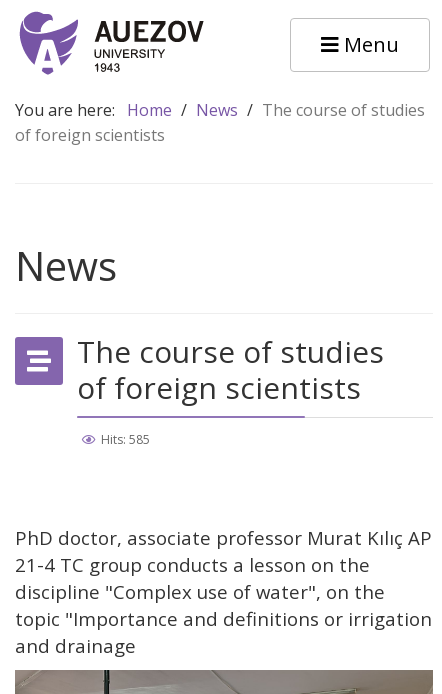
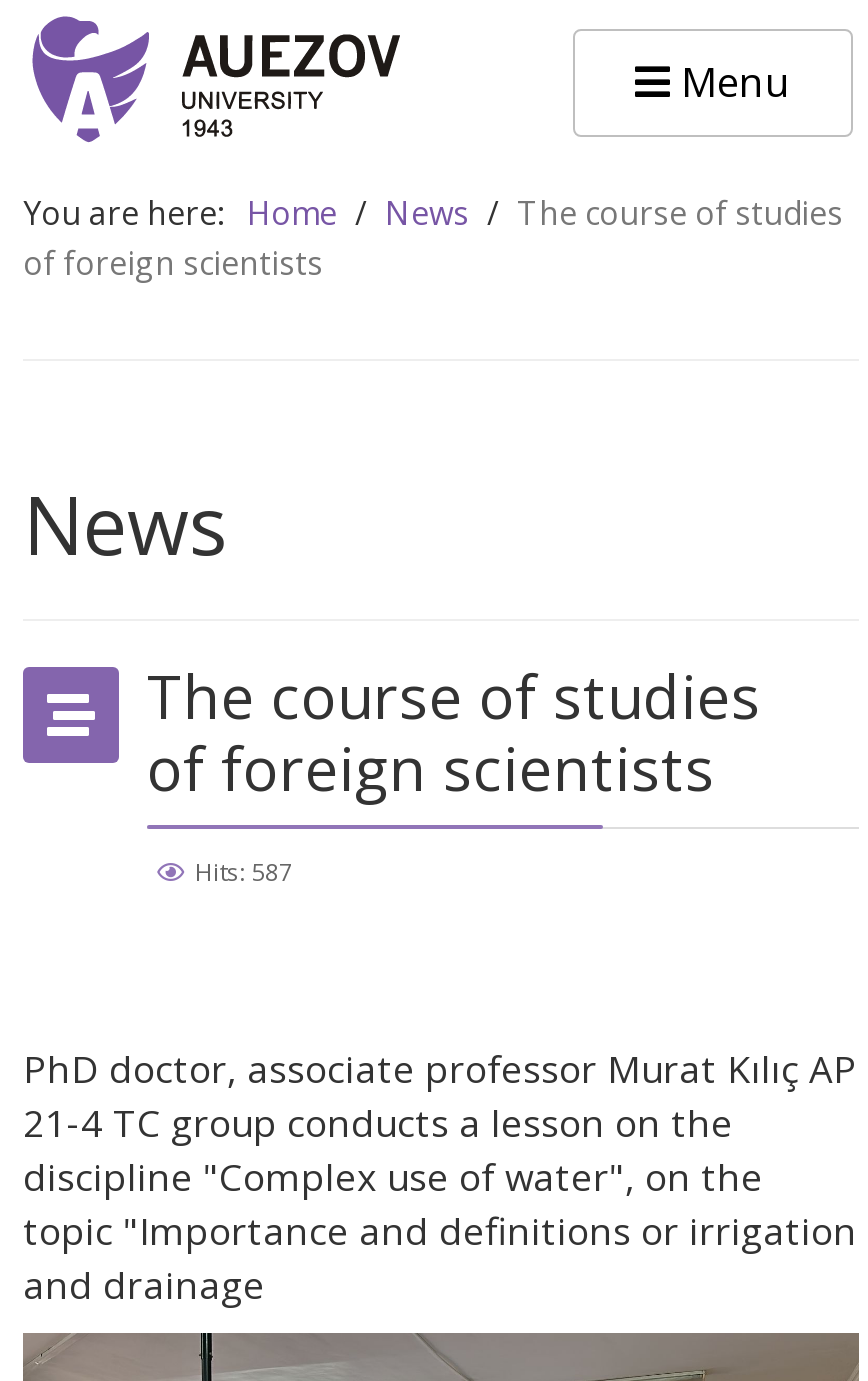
- Hits: 585
+ Hits: 587
